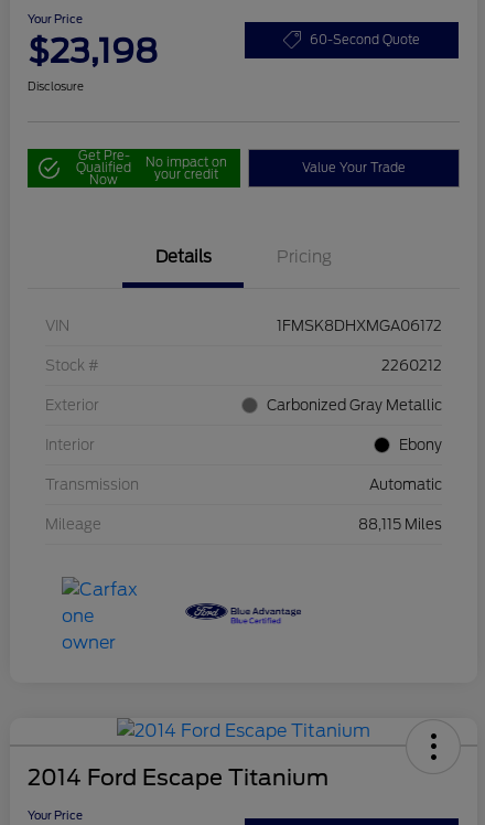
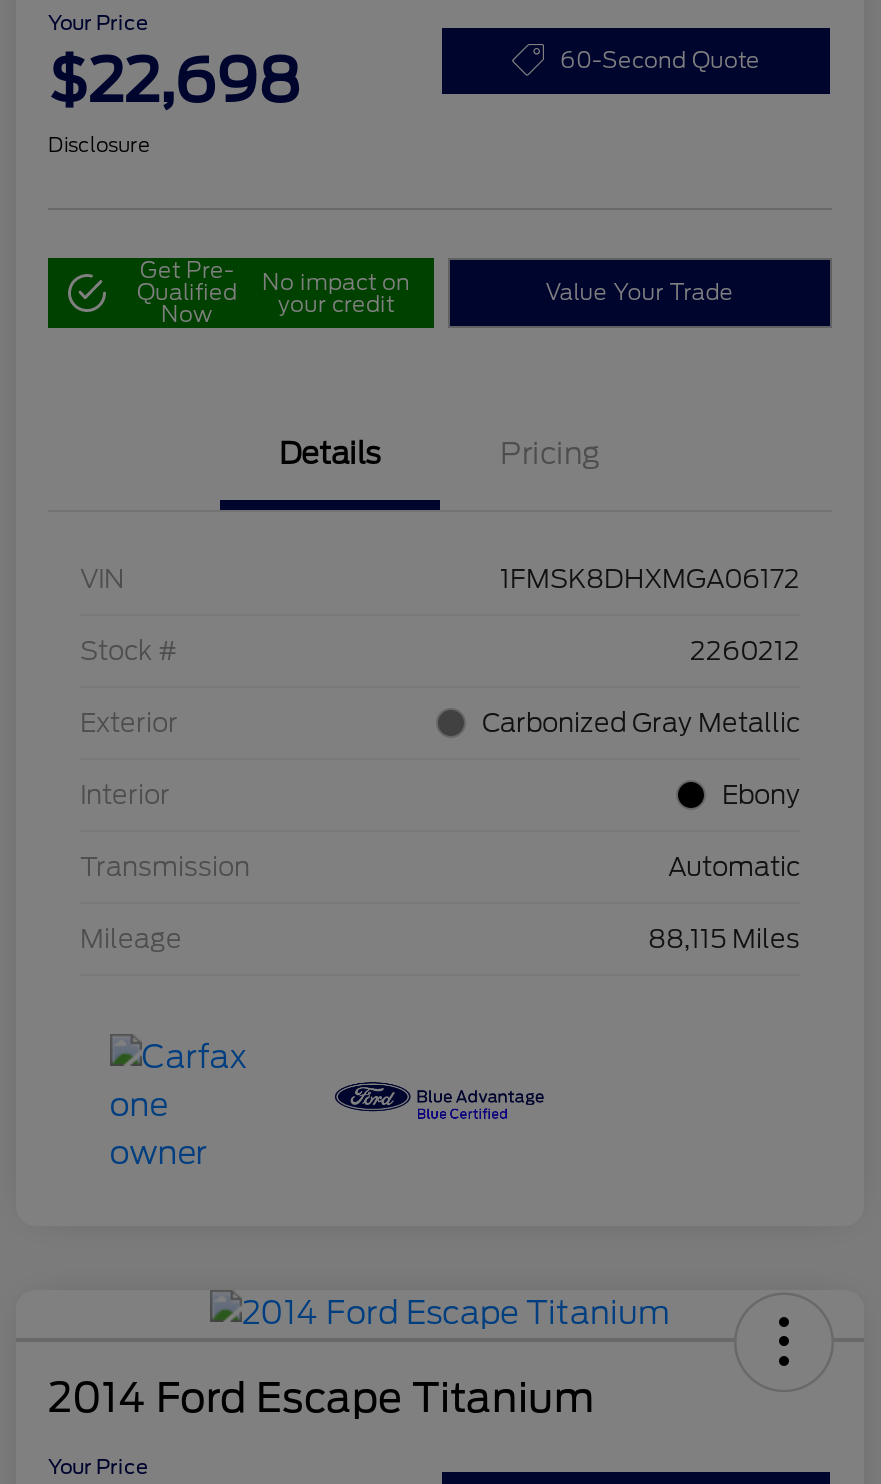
- $23,198
+ $22,698
